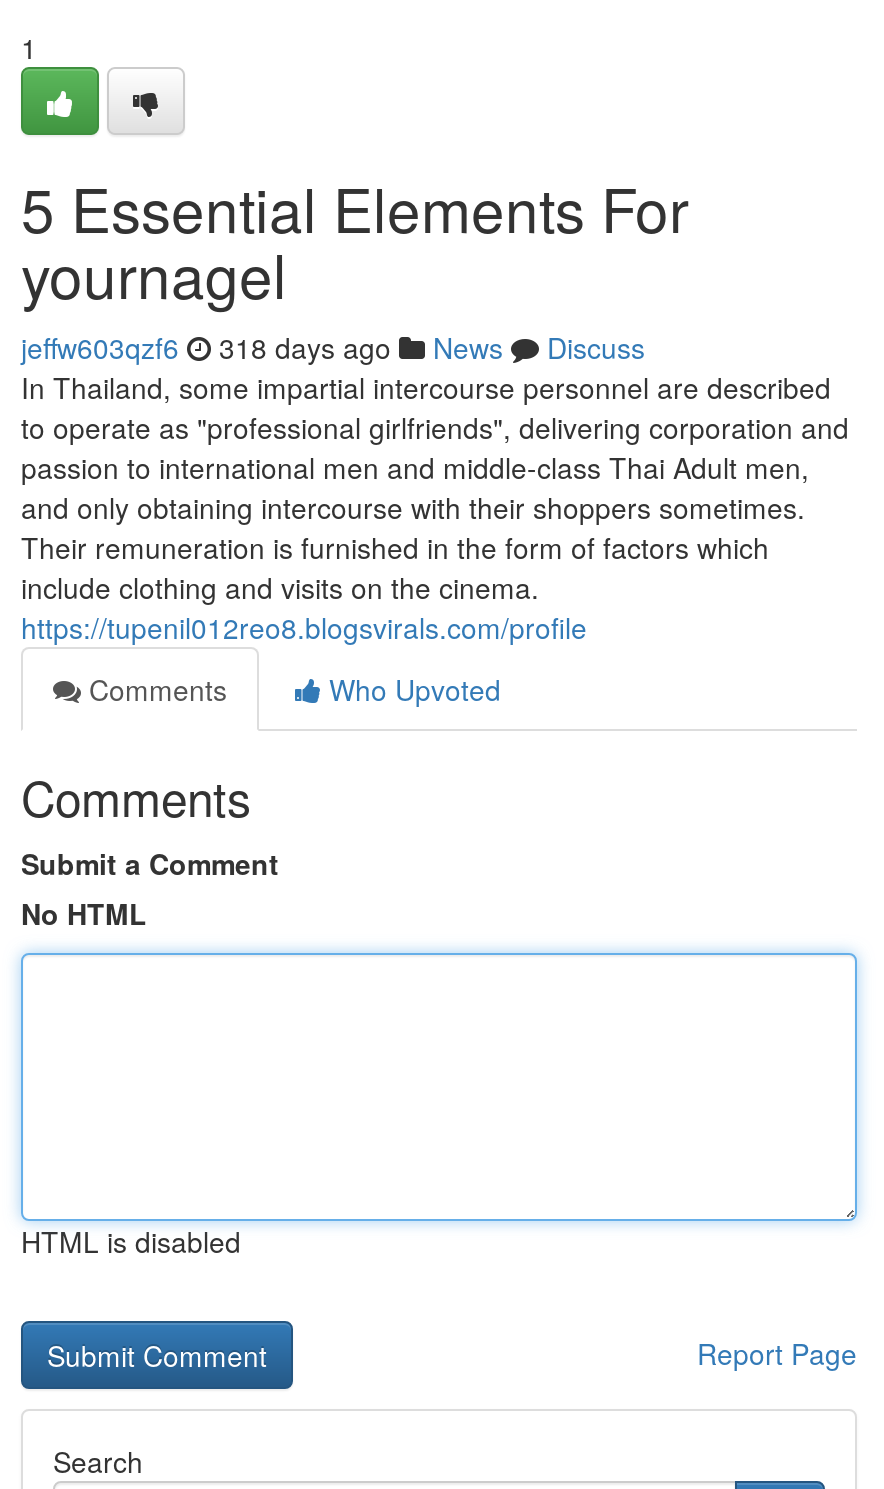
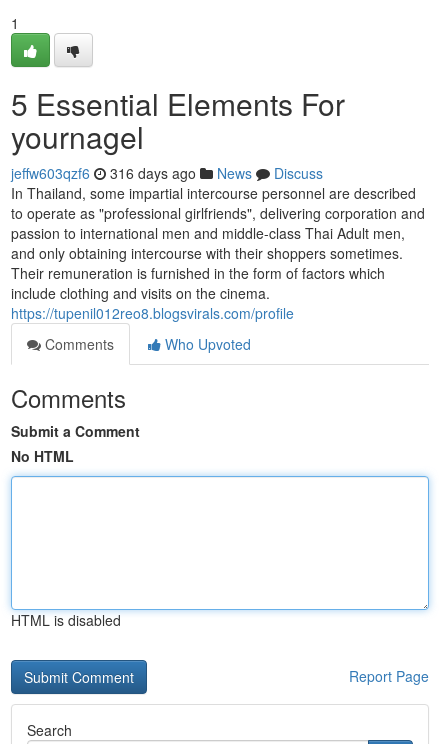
- jeffw603qzf6 318 days ago News Discuss
+ jeffw603qzf6 316 days ago News Discuss
